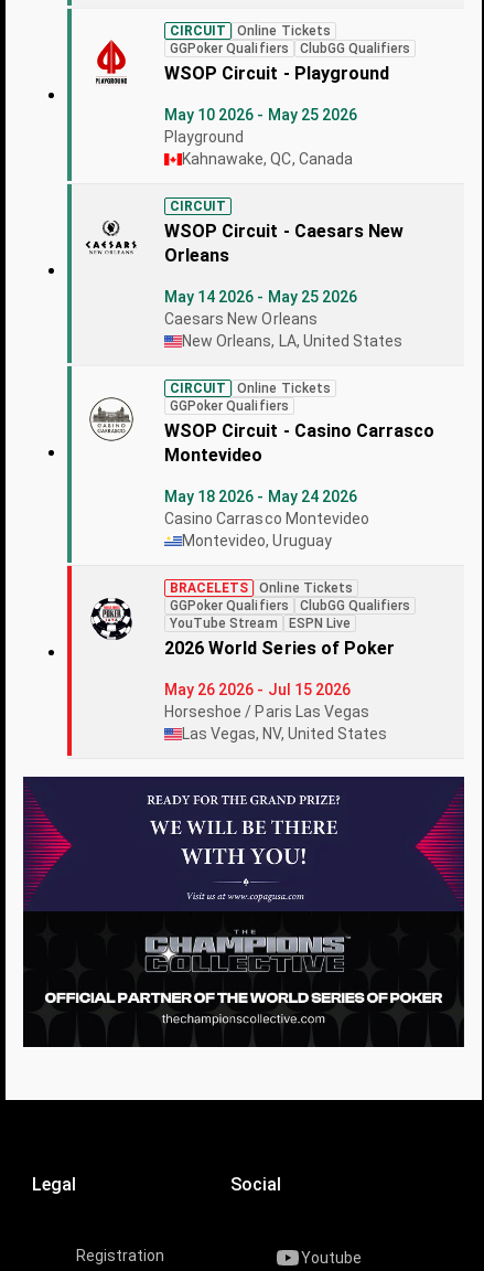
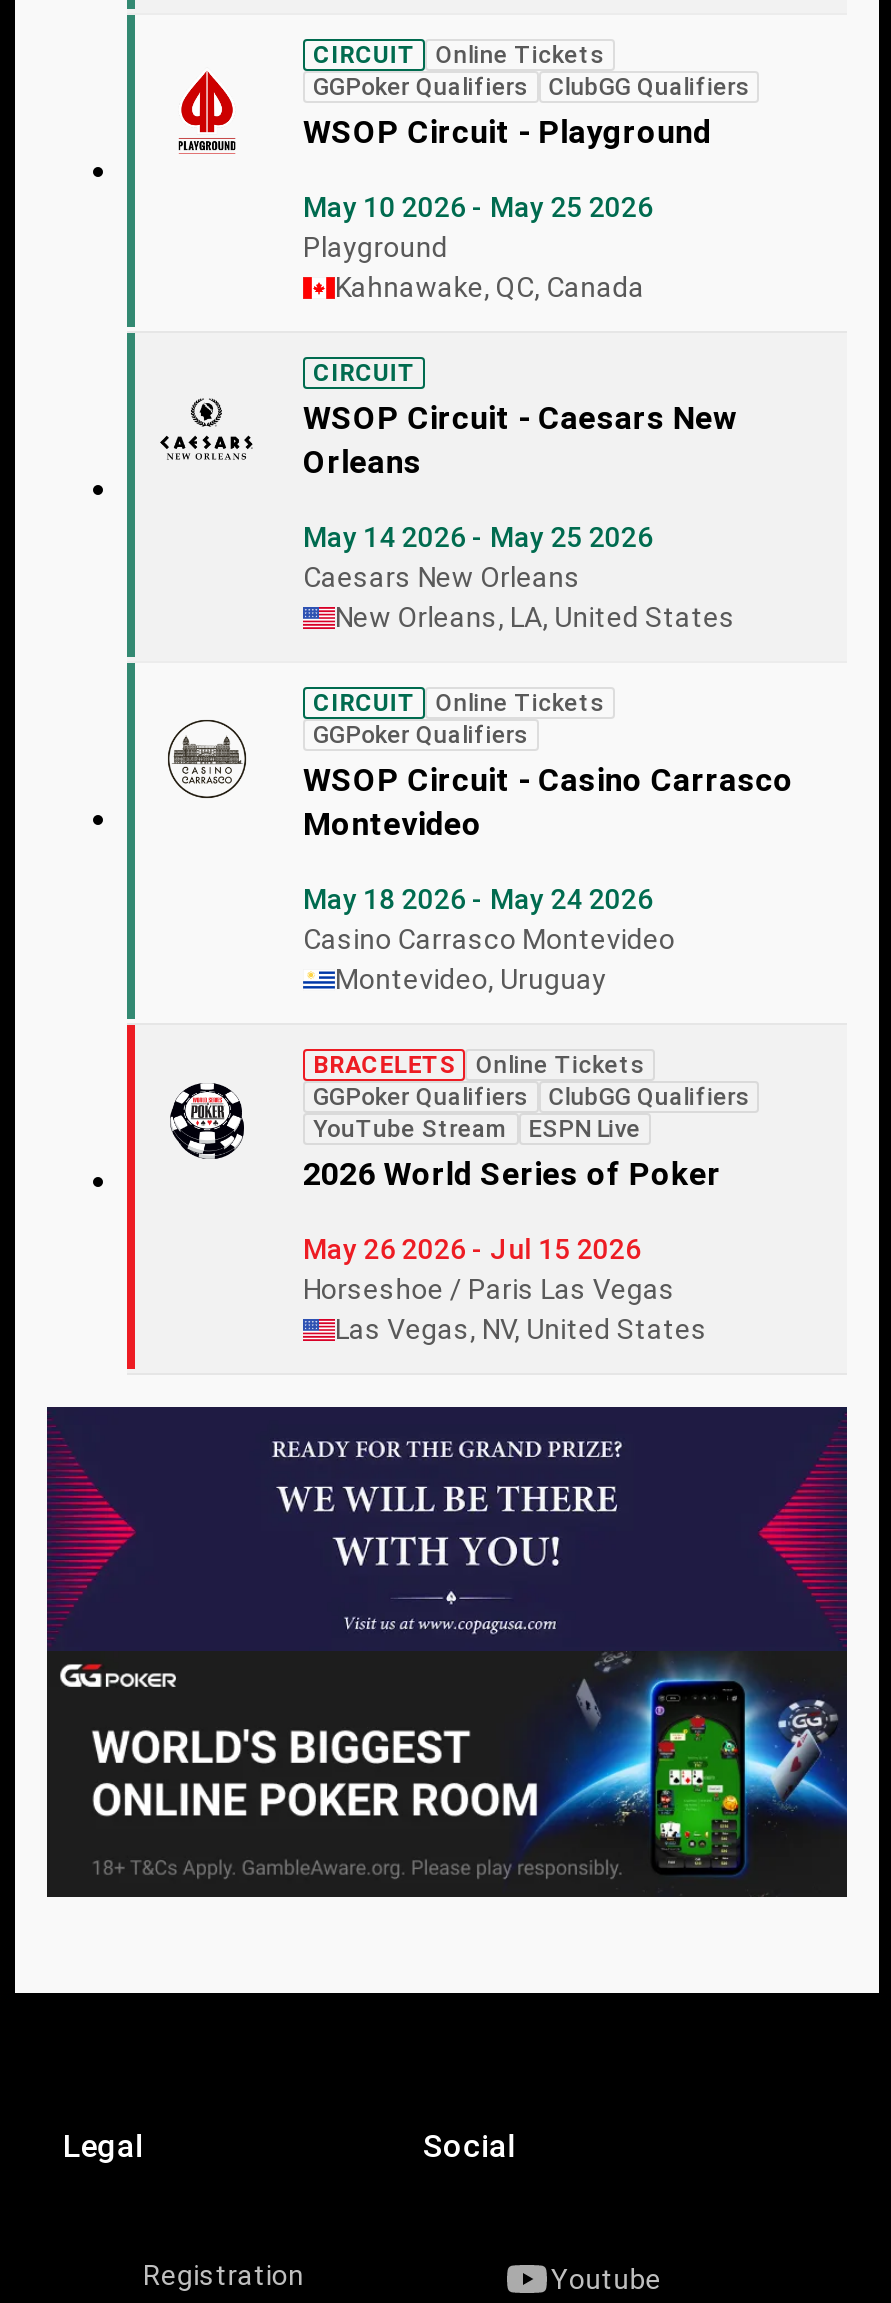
- [image]
+ [image]
